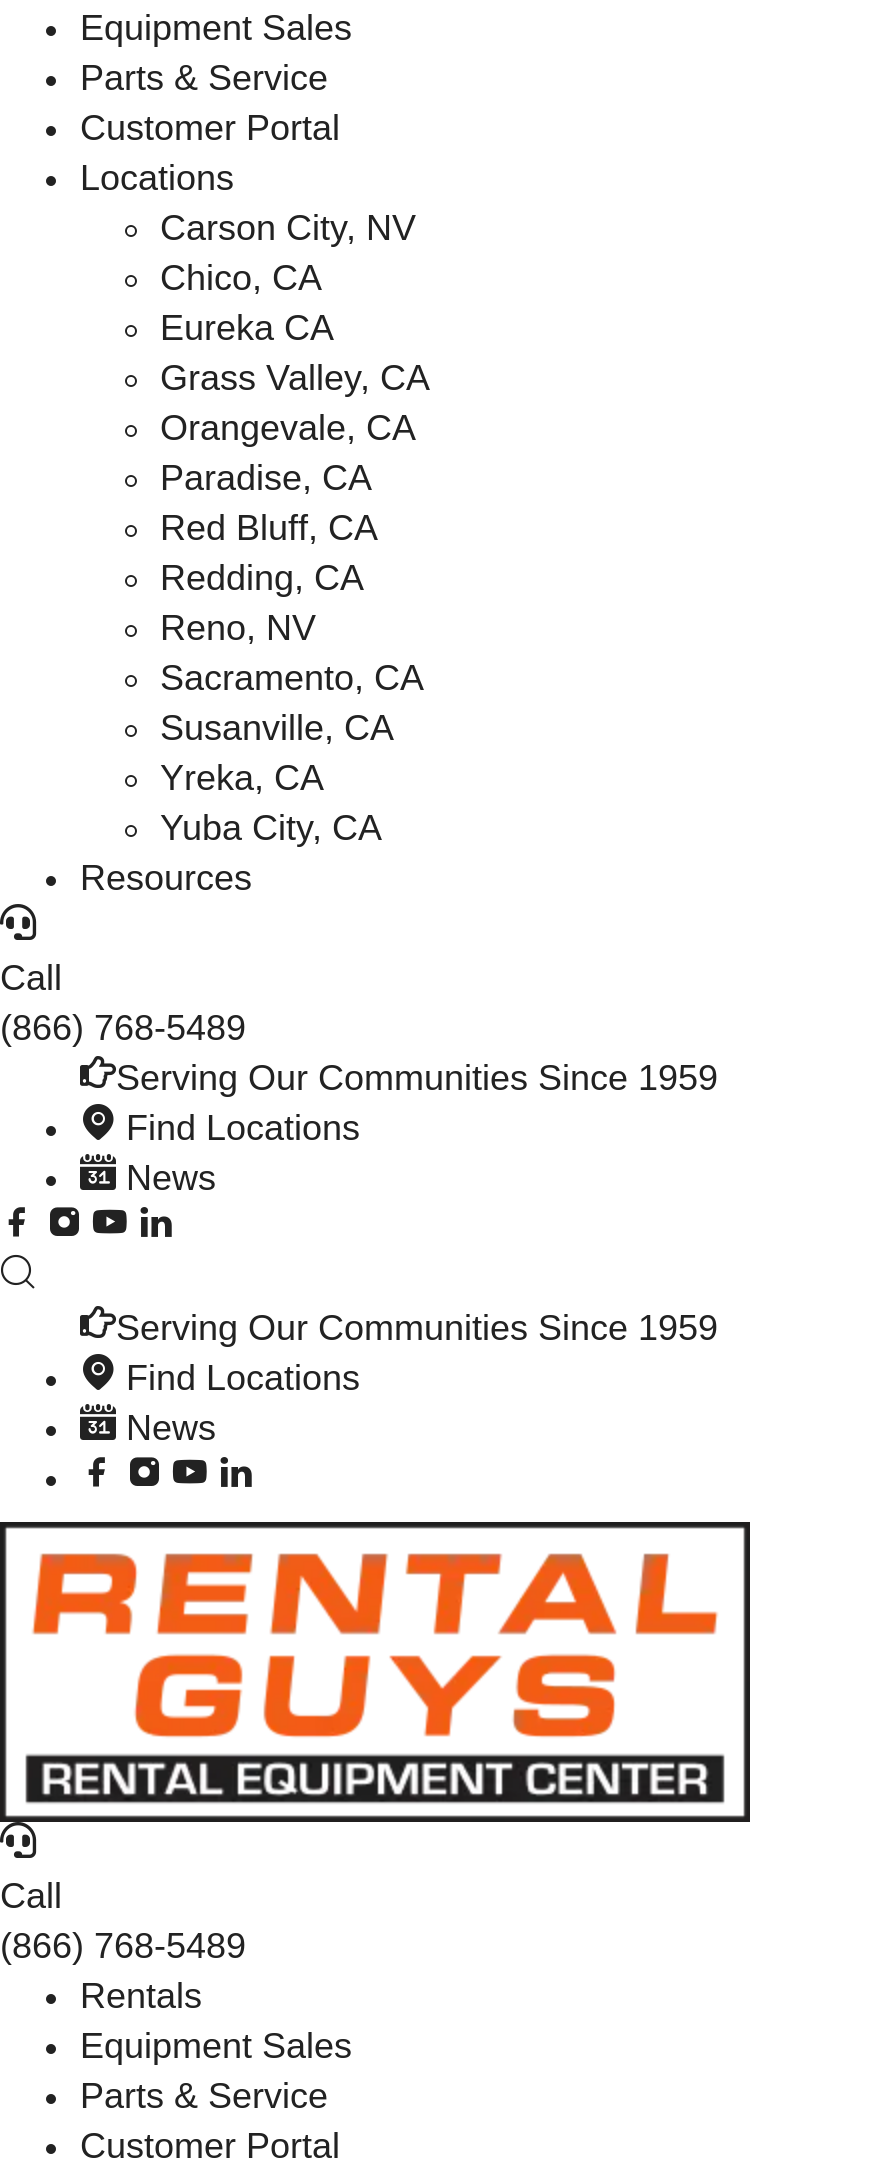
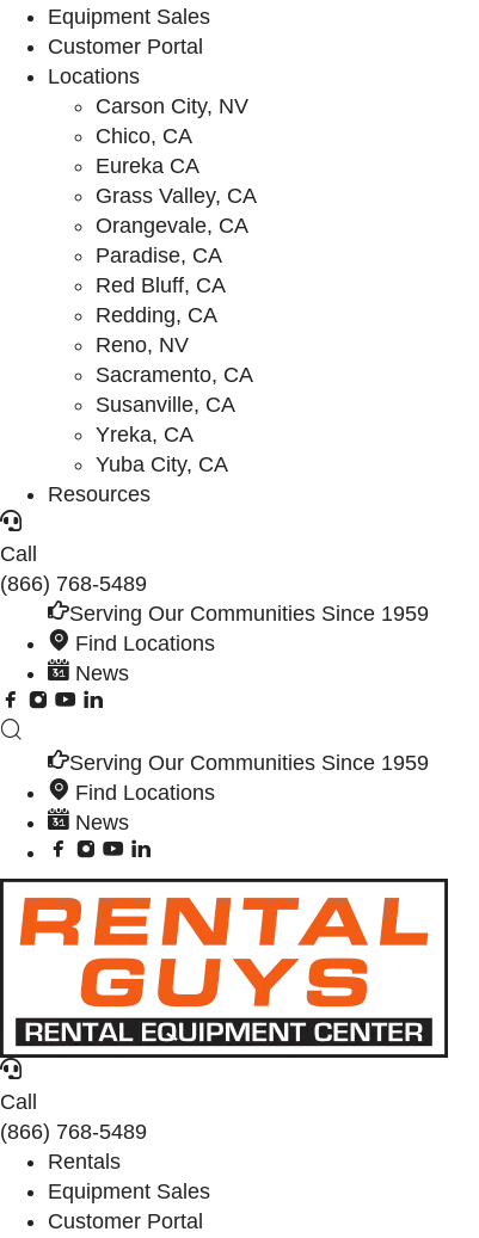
- Parts & Service

- Parts & Service
